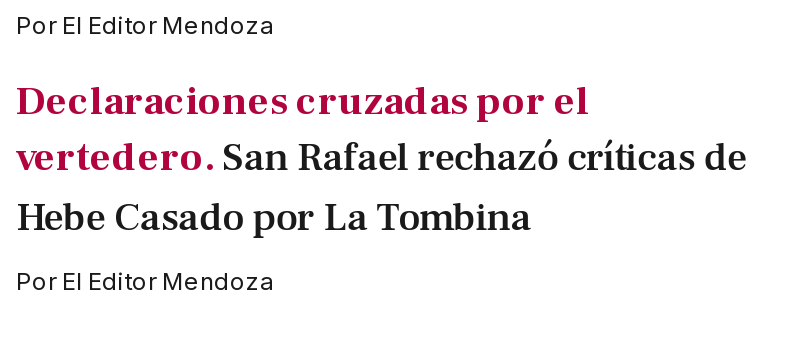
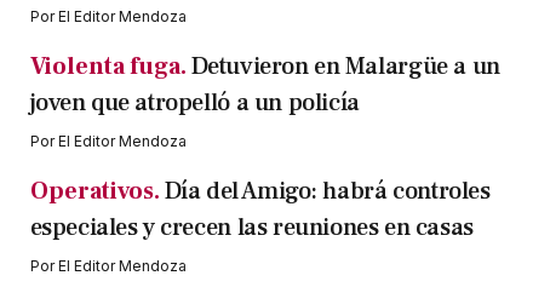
- Declaraciones cruzadas por el
- vertedero. San Rafael rechazó críticas de
- Hebe Casado por La Tombina
+ Violenta fuga. Detuvieron en Malargüe a un
+ joven que atropelló a un policía
+ Por El Editor Mendoza
+ Operativos. Día del Amigo: habrá controles
+ especiales y crecen las reuniones en casas
